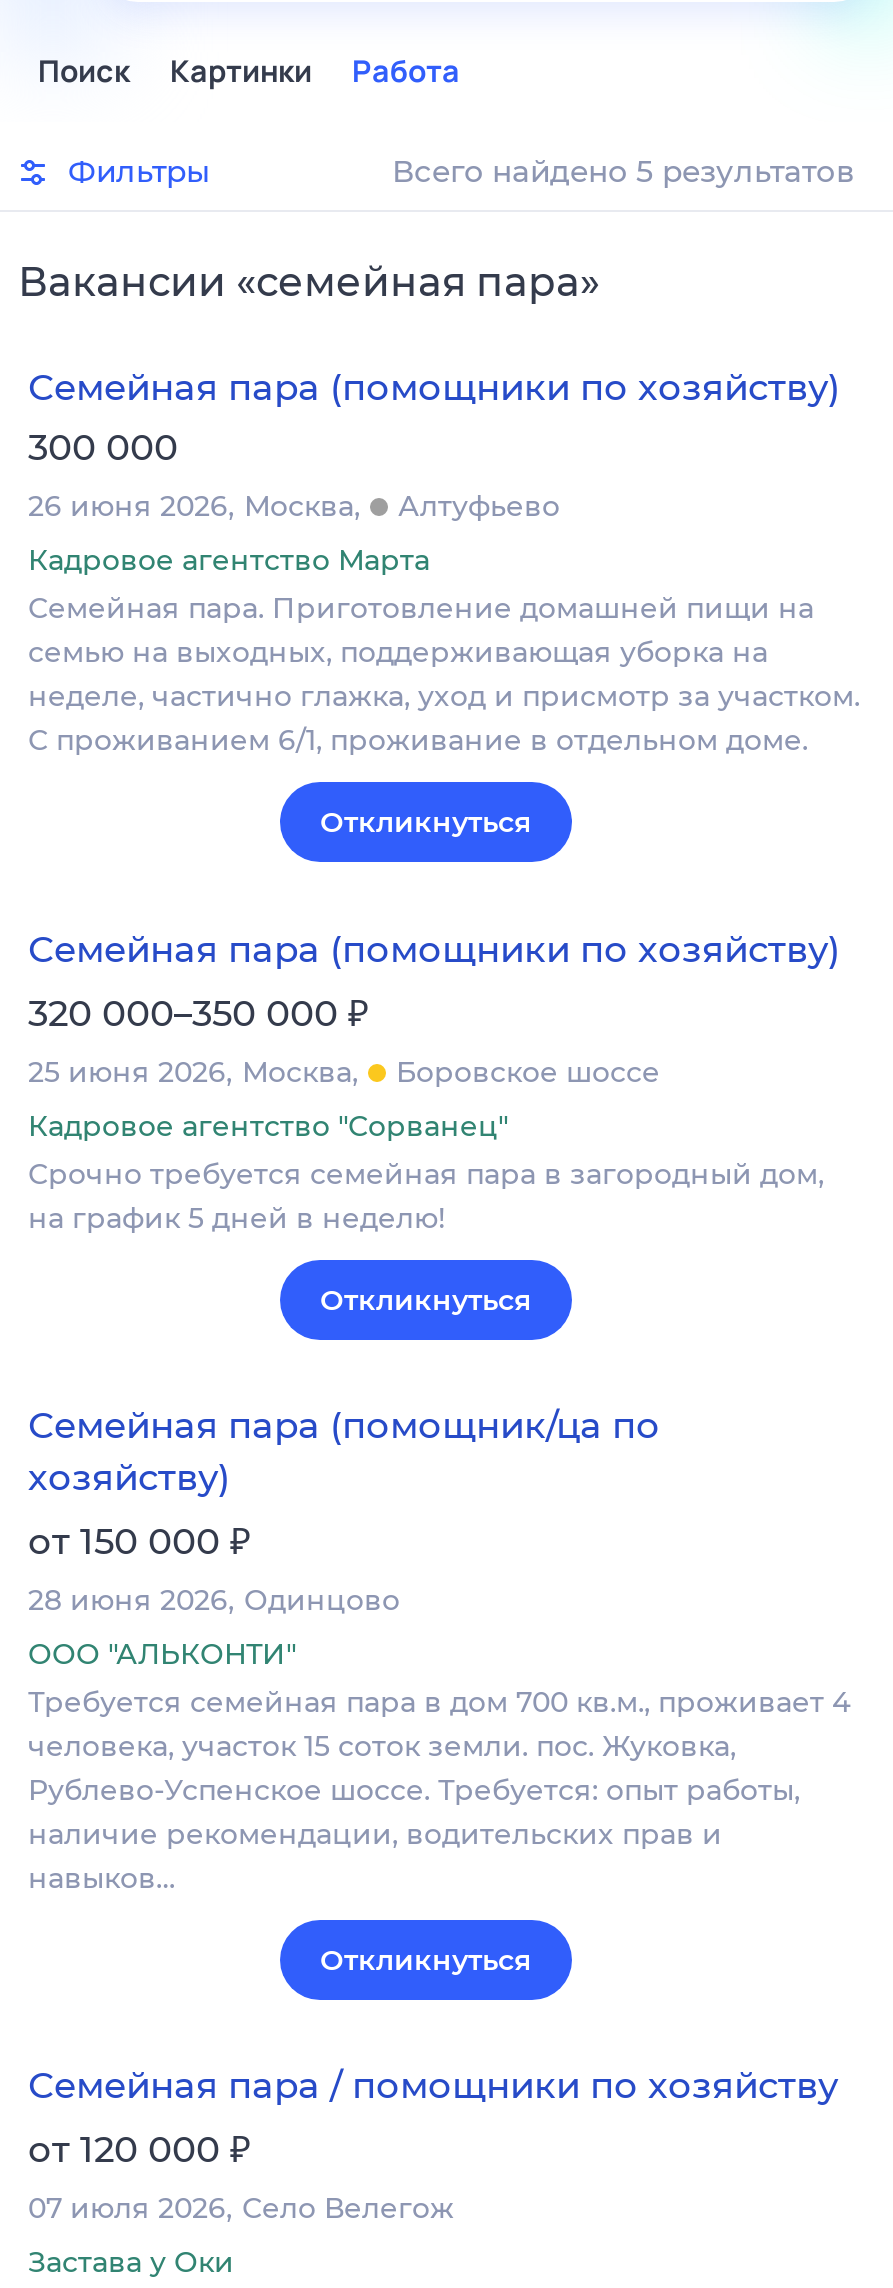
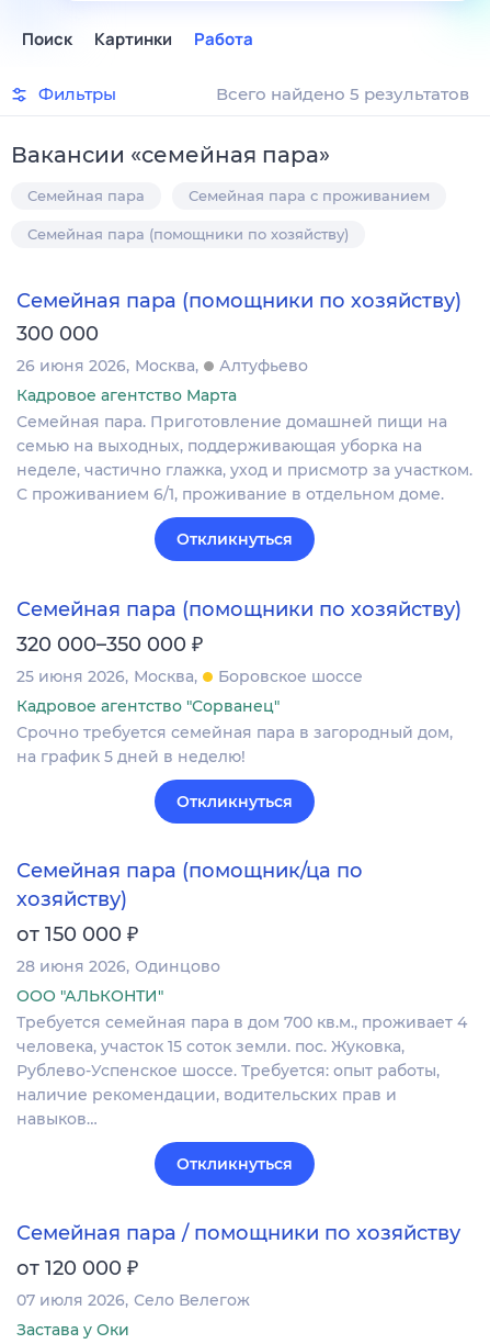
+ Семейная пара
+ Семейная пара с проживанием
+ Семейная пара (помощники по хозяйству)
